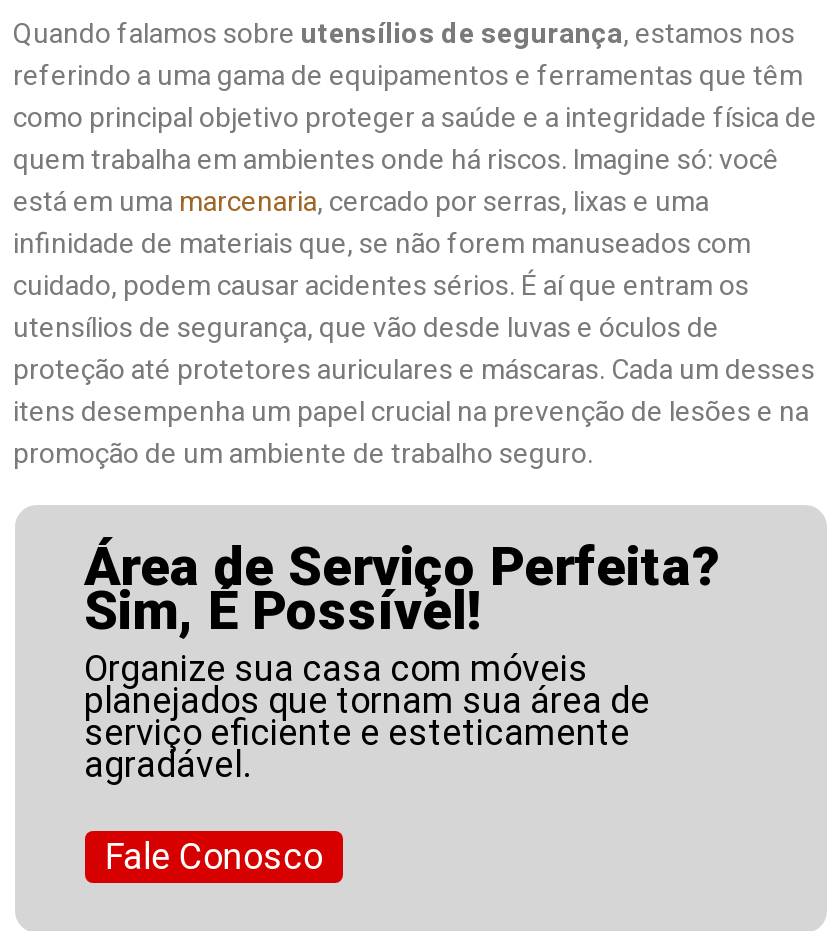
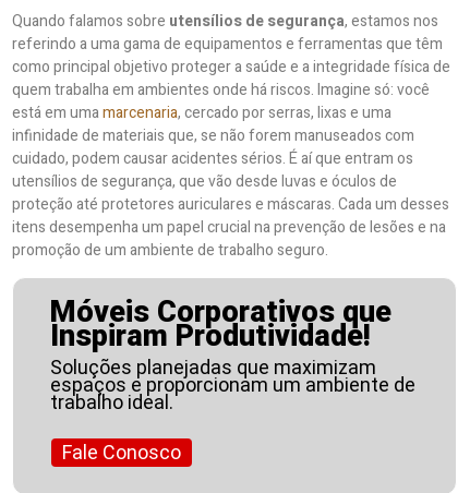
- Área de Serviço Perfeita?
- Sim, É Possível!
- Organize sua casa com móveis
- planejados que tornam sua área de
- serviço eficiente e esteticamente
- agradável.
+ Móveis Corporativos que
+ Inspiram Produtividade!
+ Soluções planejadas que maximizam
+ espaços e proporcionam um ambiente de
+ trabalho ideal.
